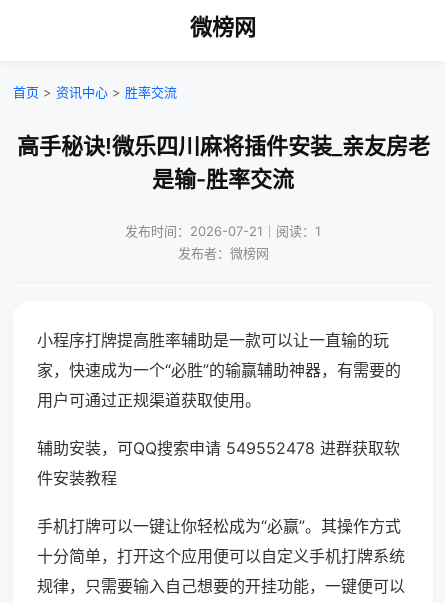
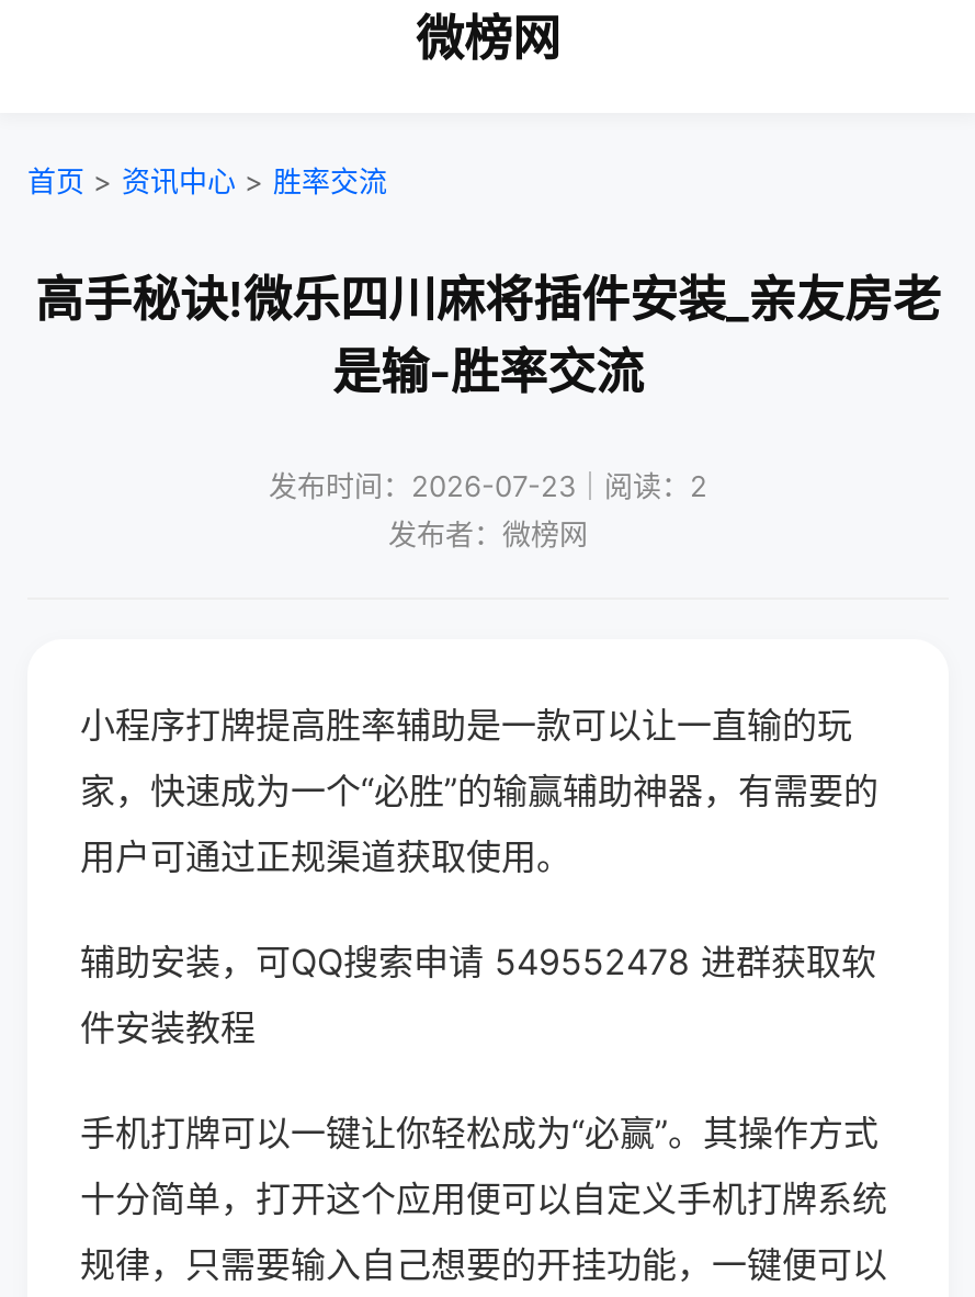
- 发布时间：2026-07-21｜阅读：1
+ 发布时间：2026-07-23｜阅读：2
